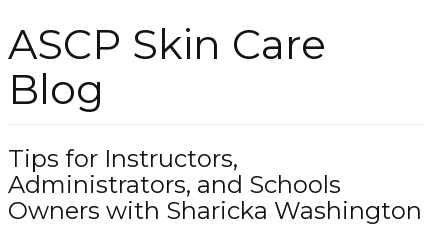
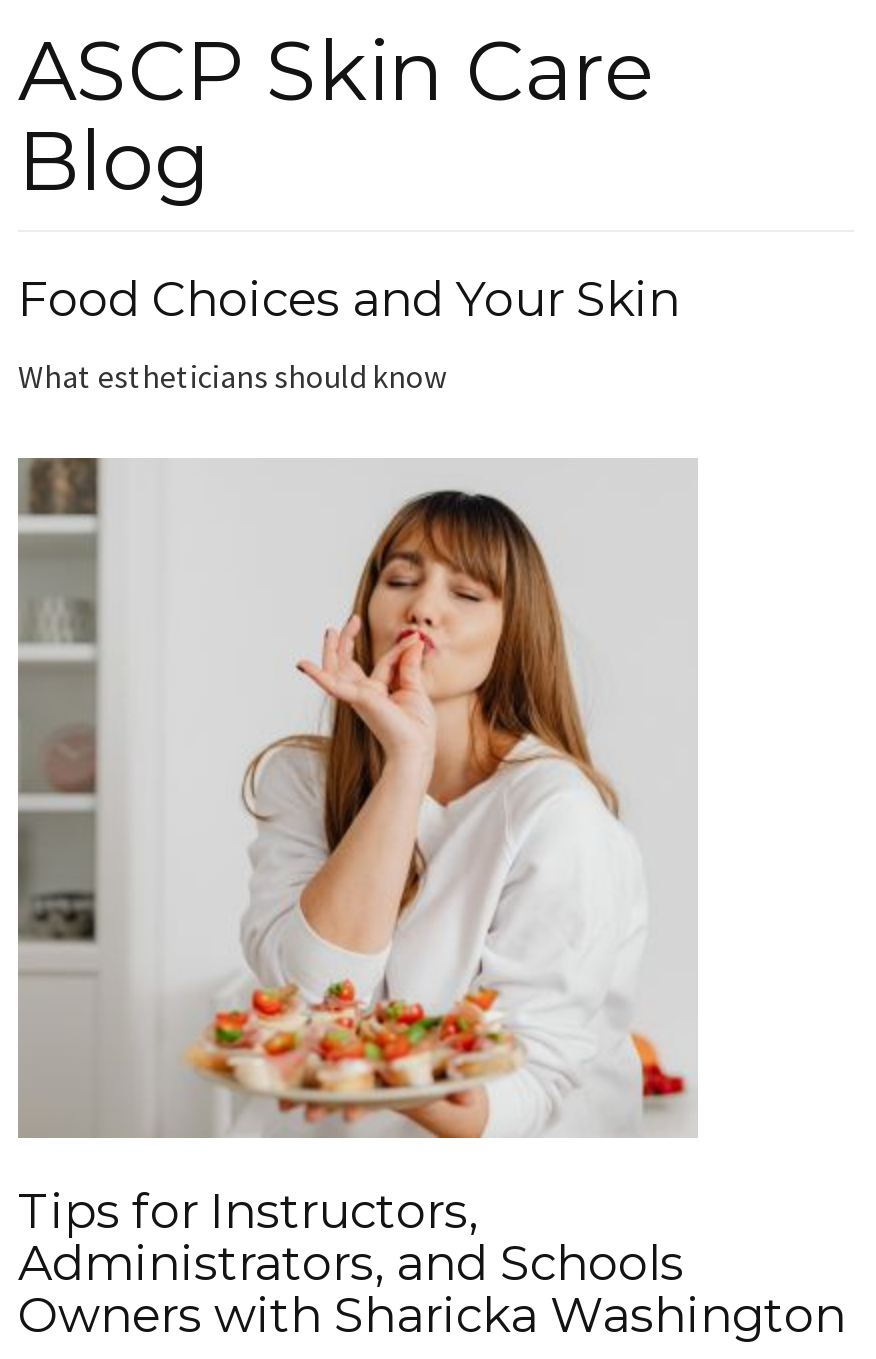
+ [image]

+ Food Choices and Your Skin
+ What estheticians should know
